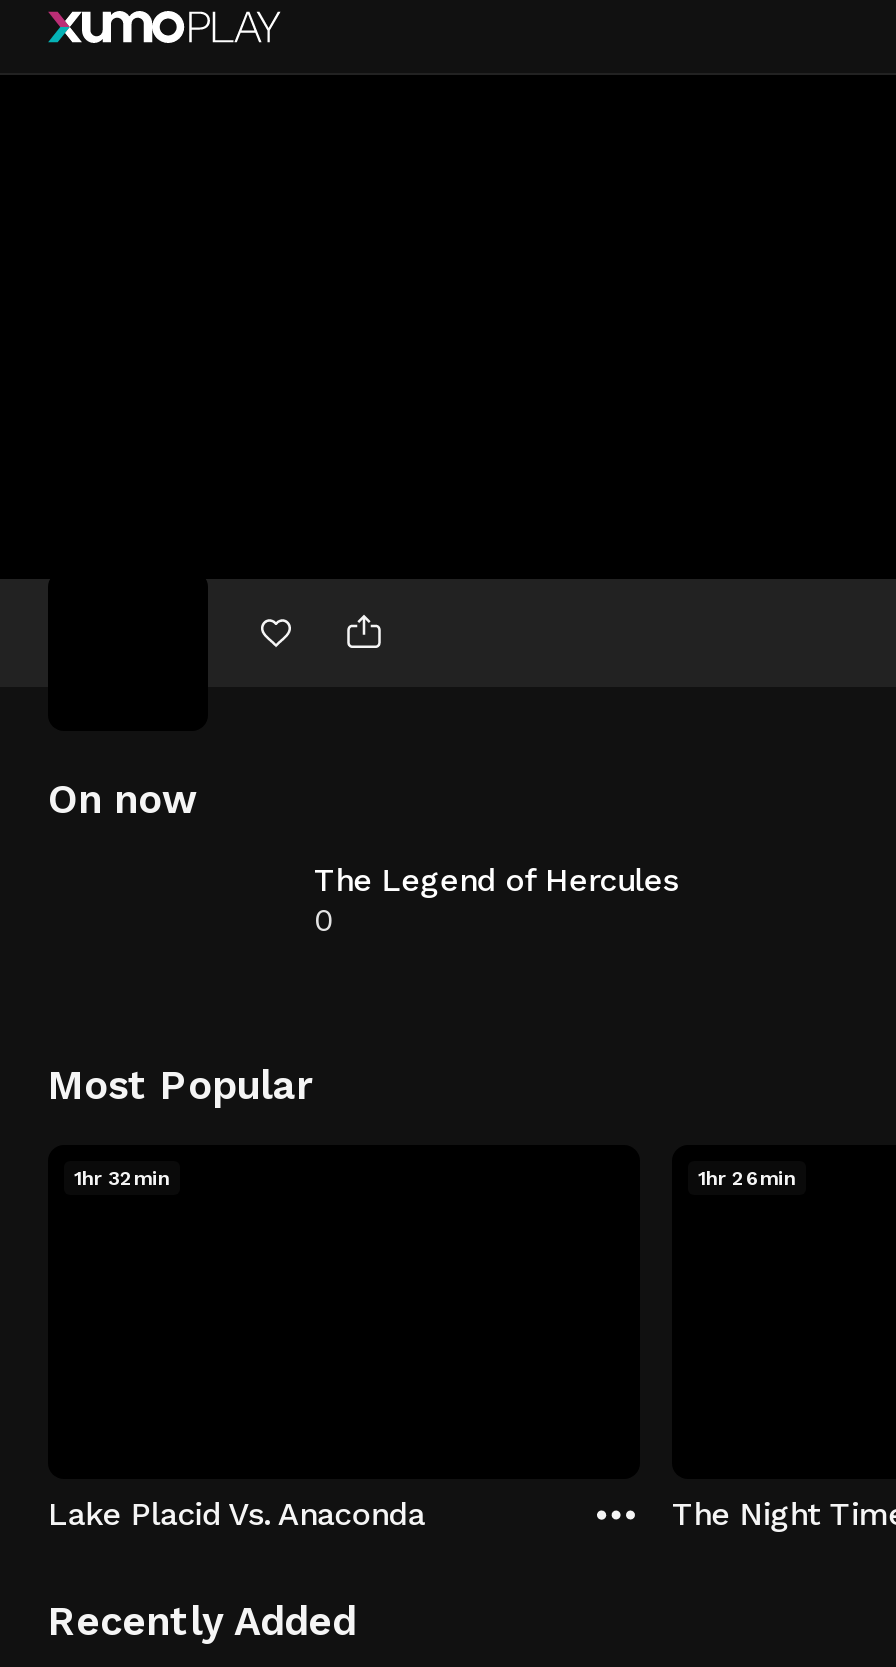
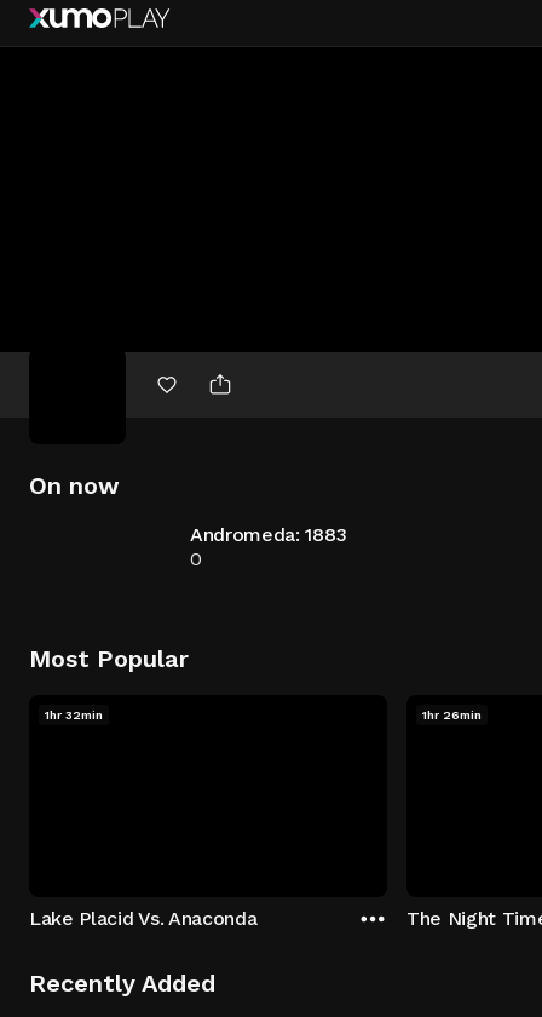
- The Legend of Hercules
+ Andromeda: 1883
